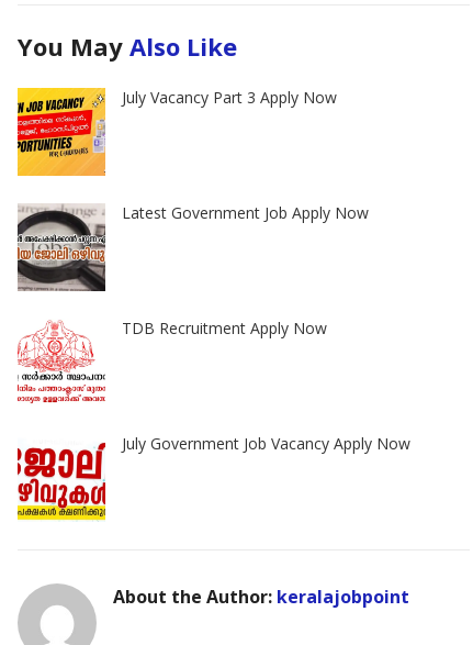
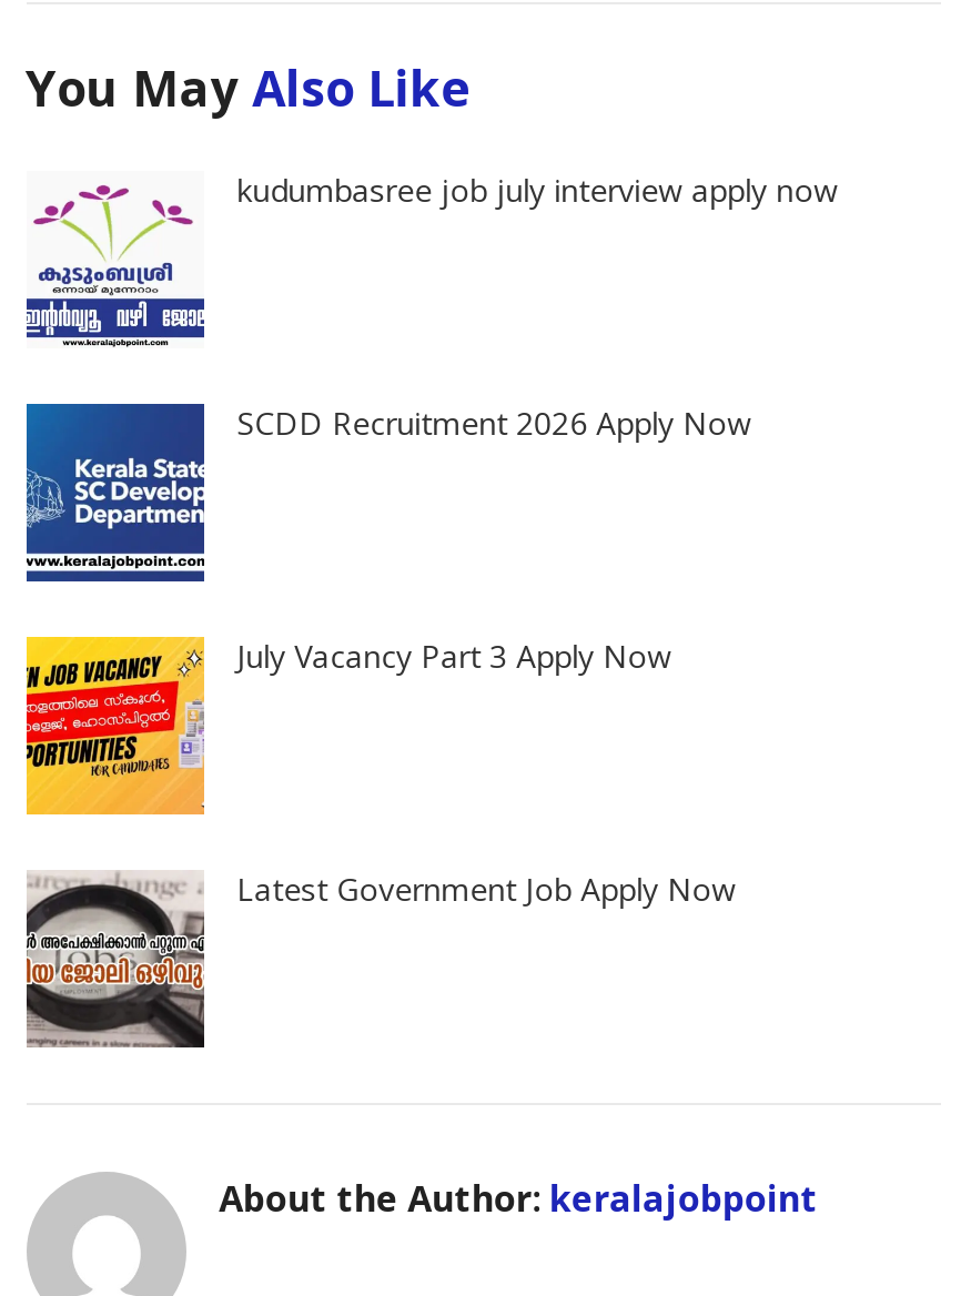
+ [image]
+ kudumbasree job july interview apply now

+ [image]
+ SCDD Recruitment 2026 Apply Now

moved down: [image] | July Vacancy Part 3 Apply Now | Latest Government Job Apply Now

moved down: [image]

- [image]
- TDB Recruitment Apply Now

- [image]
- July Government Job Vacancy Apply Now
